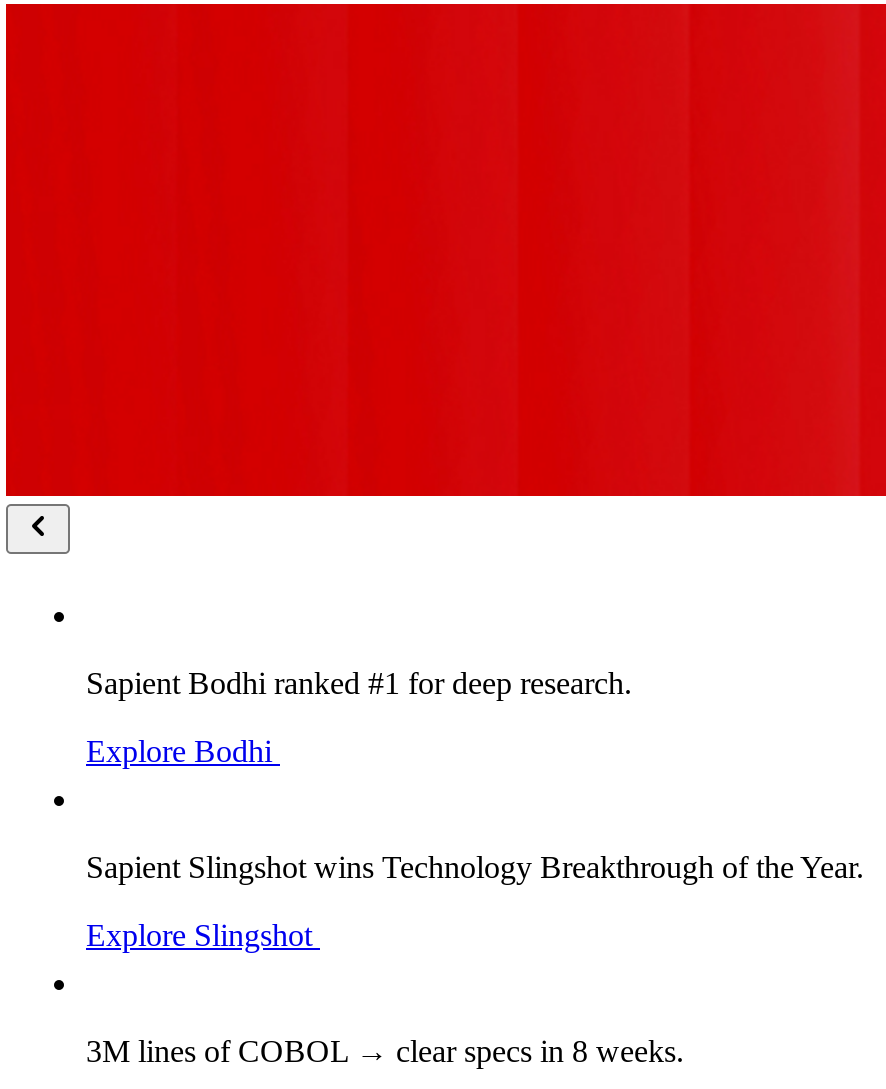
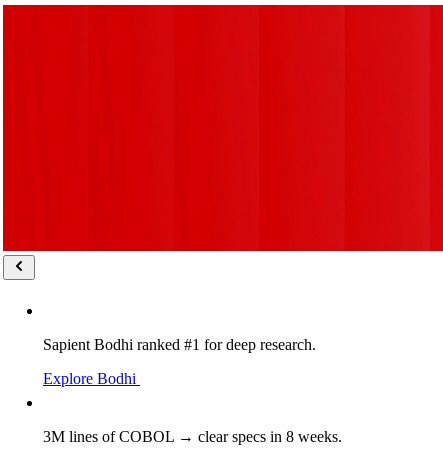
- Sapient Slingshot wins Technology Breakthrough of the Year.
- Explore Slingshot
